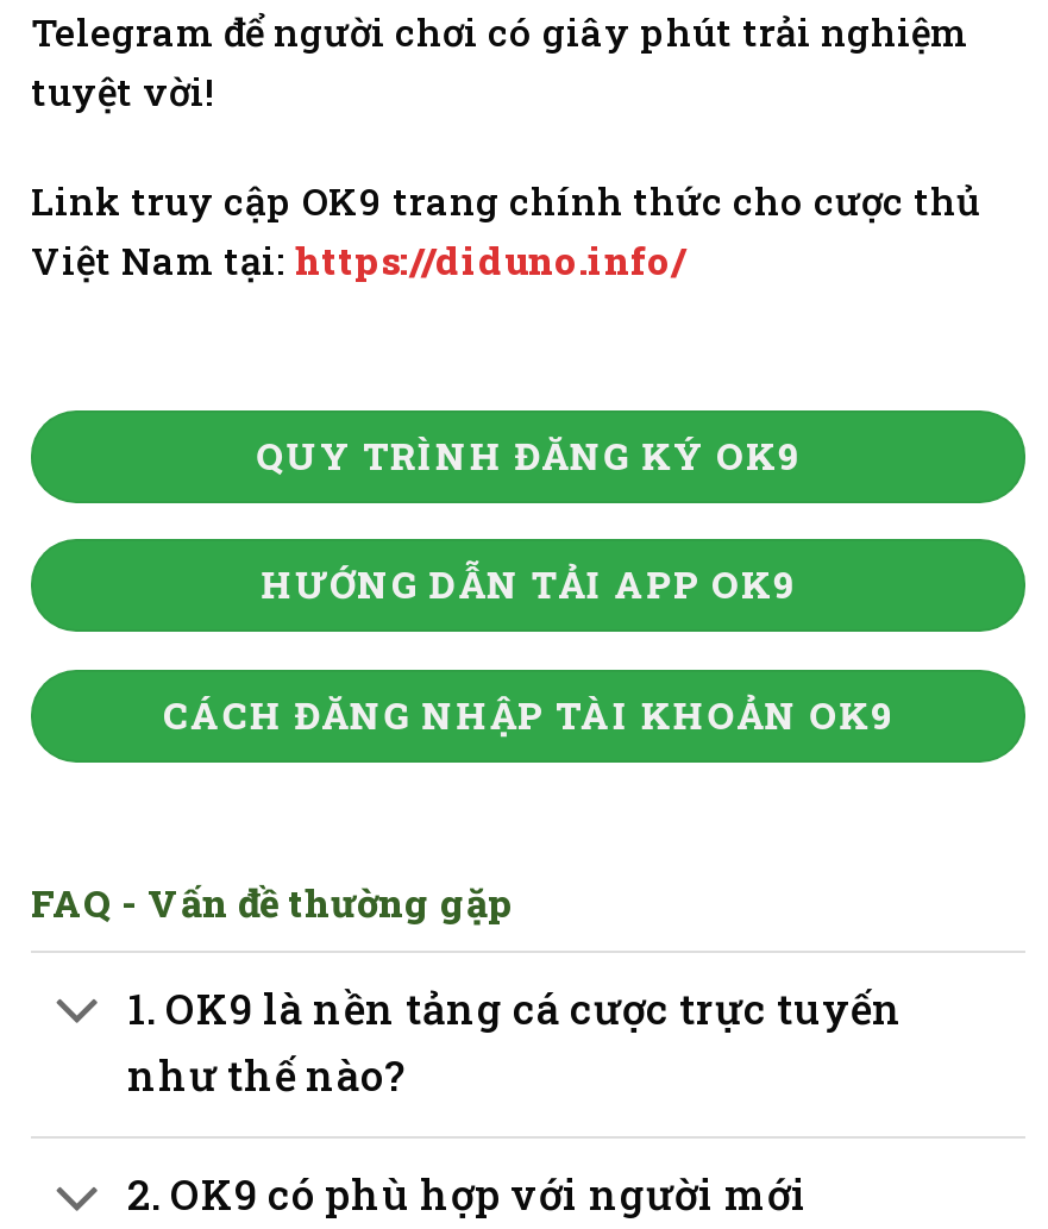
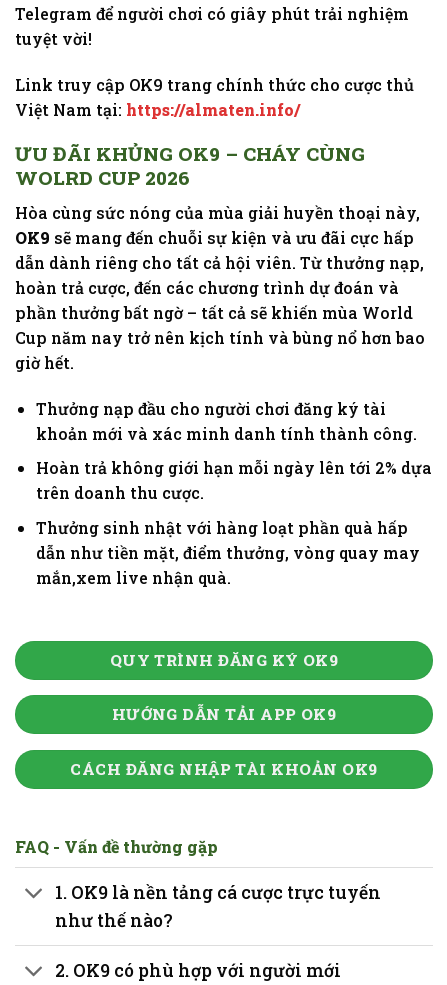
- Việt Nam tại: https://diduno.info/
+ Việt Nam tại: https://almaten.info/
+ ƯU ĐÃI KHỦNG OK9 – CHÁY CÙNG
+ WOLRD CUP 2026
+ Hòa cùng sức nóng của mùa giải huyền thoại này,
+ OK9 sẽ mang đến chuỗi sự kiện và ưu đãi cực hấp
+ dẫn dành riêng cho tất cả hội viên. Từ thưởng nạp,
+ hoàn trả cược, đến các chương trình dự đoán và
+ phần thưởng bất ngờ – tất cả sẽ khiến mùa World
+ Cup năm nay trở nên kịch tính và bùng nổ hơn bao
+ giờ hết.
+ Thưởng nạp đầu cho người chơi đăng ký tài
+ khoản mới và xác minh danh tính thành công.
+ Hoàn trả không giới hạn mỗi ngày lên tới 2% dựa
+ trên doanh thu cược.
+ Thưởng sinh nhật với hàng loạt phần quà hấp
+ dẫn như tiền mặt, điểm thưởng, vòng quay may
+ mắn,xem live nhận quà.
